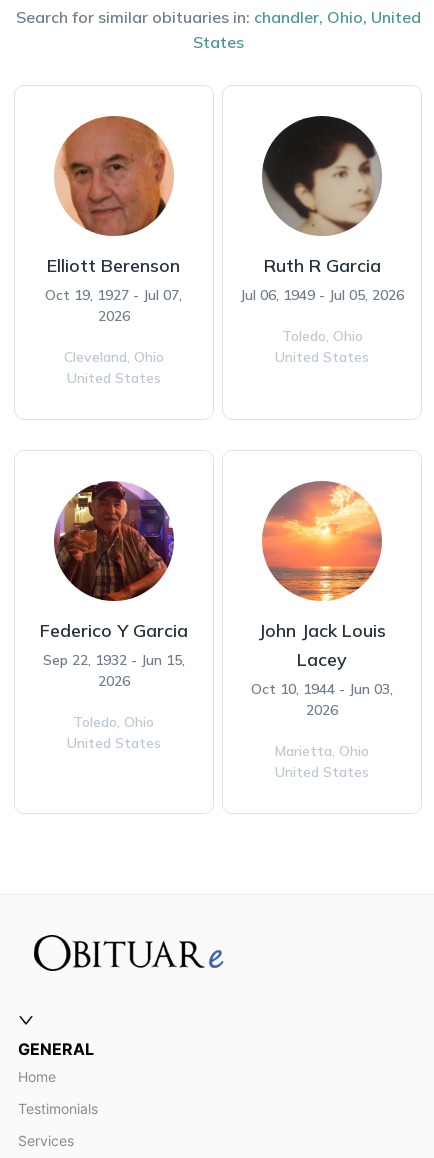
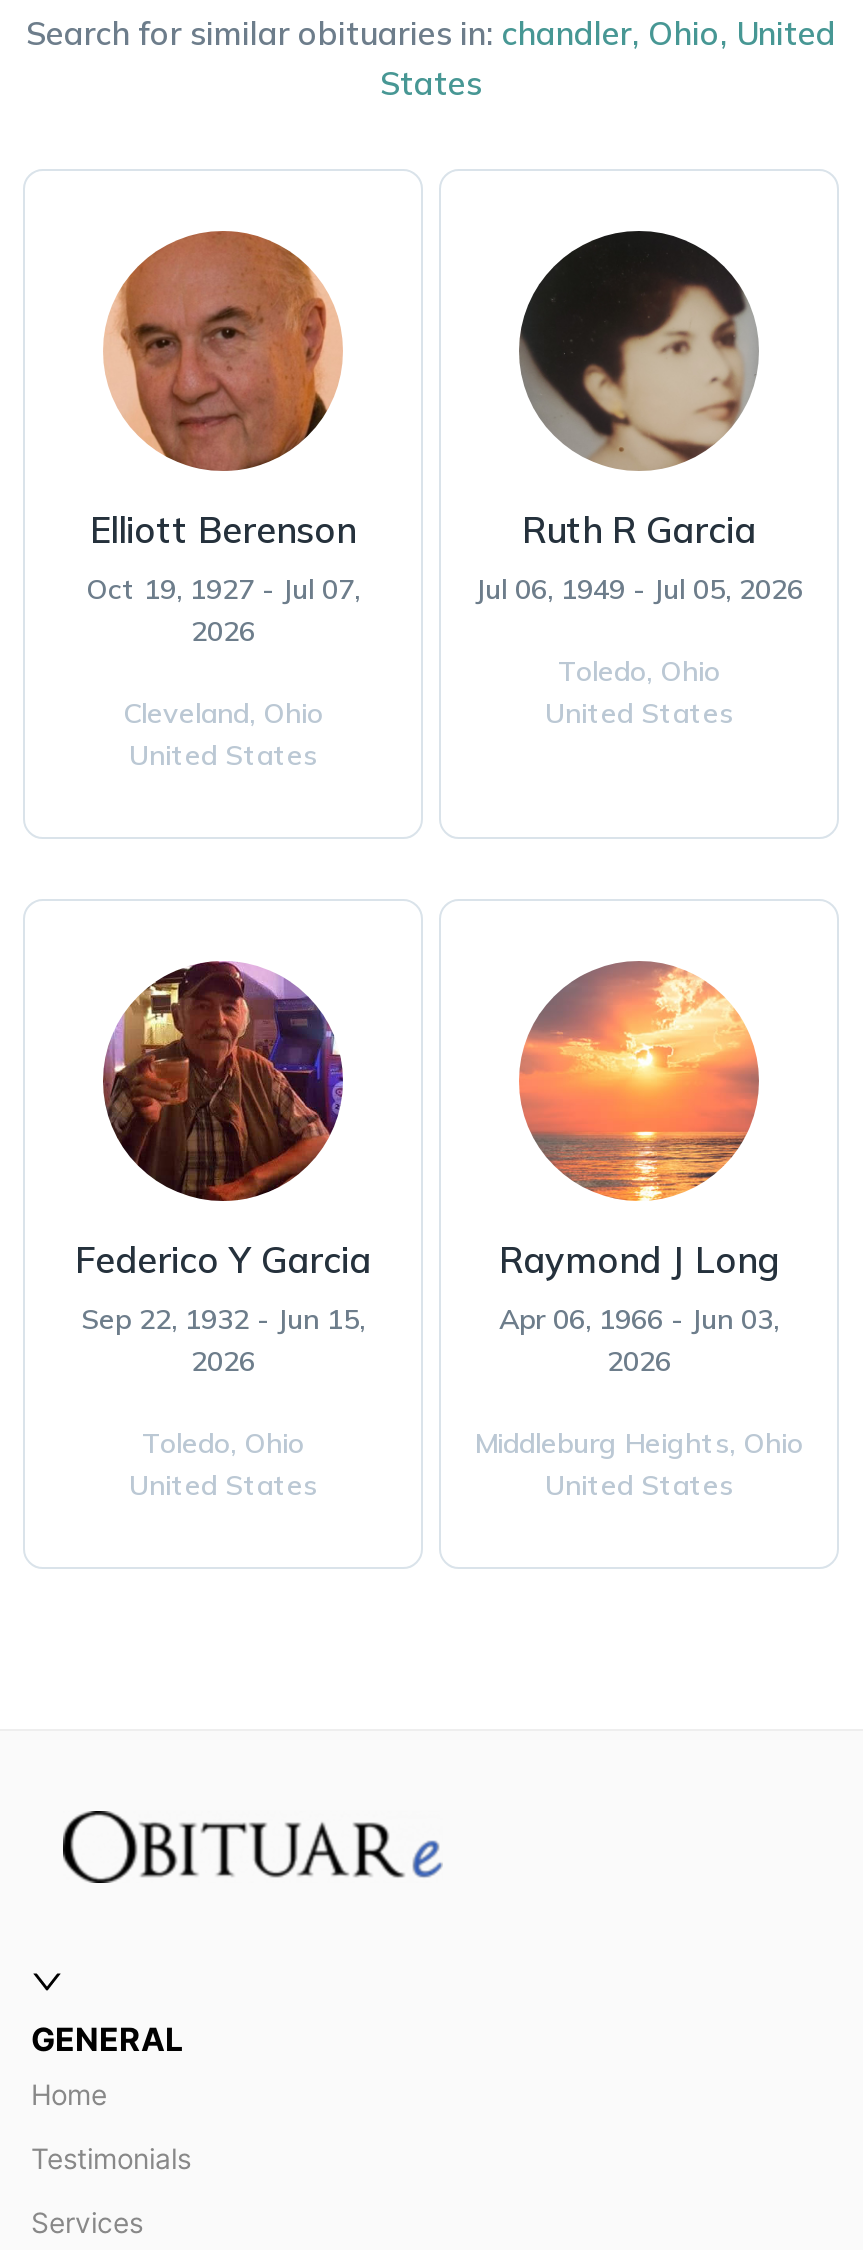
- John Jack Louis
- Lacey
- Oct 10, 1944 - Jun 03,
+ Raymond J Long
+ Apr 06, 1966 - Jun 03,

- Marietta, Ohio
+ Middleburg Heights, Ohio
